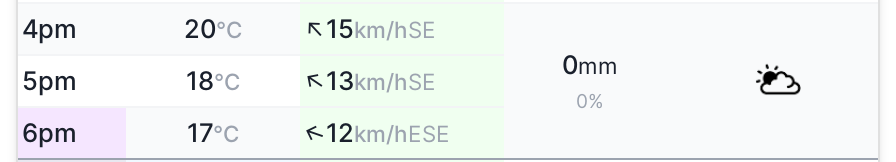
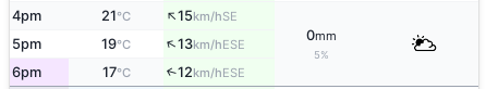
- 20°C
+ 21°C

- 18°C
+ 19°C

- 13km/hSE
+ 13km/hESE

- 0%
+ 5%
